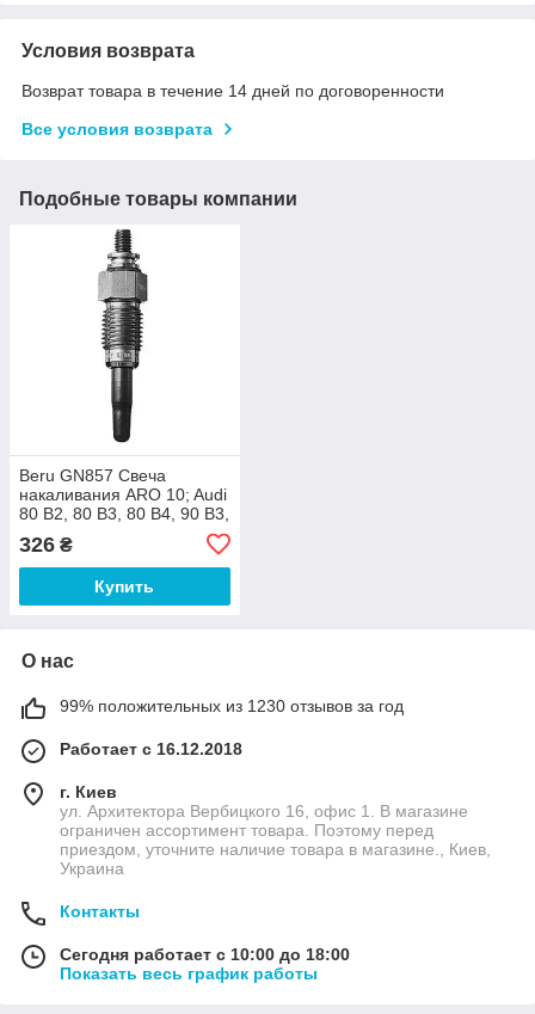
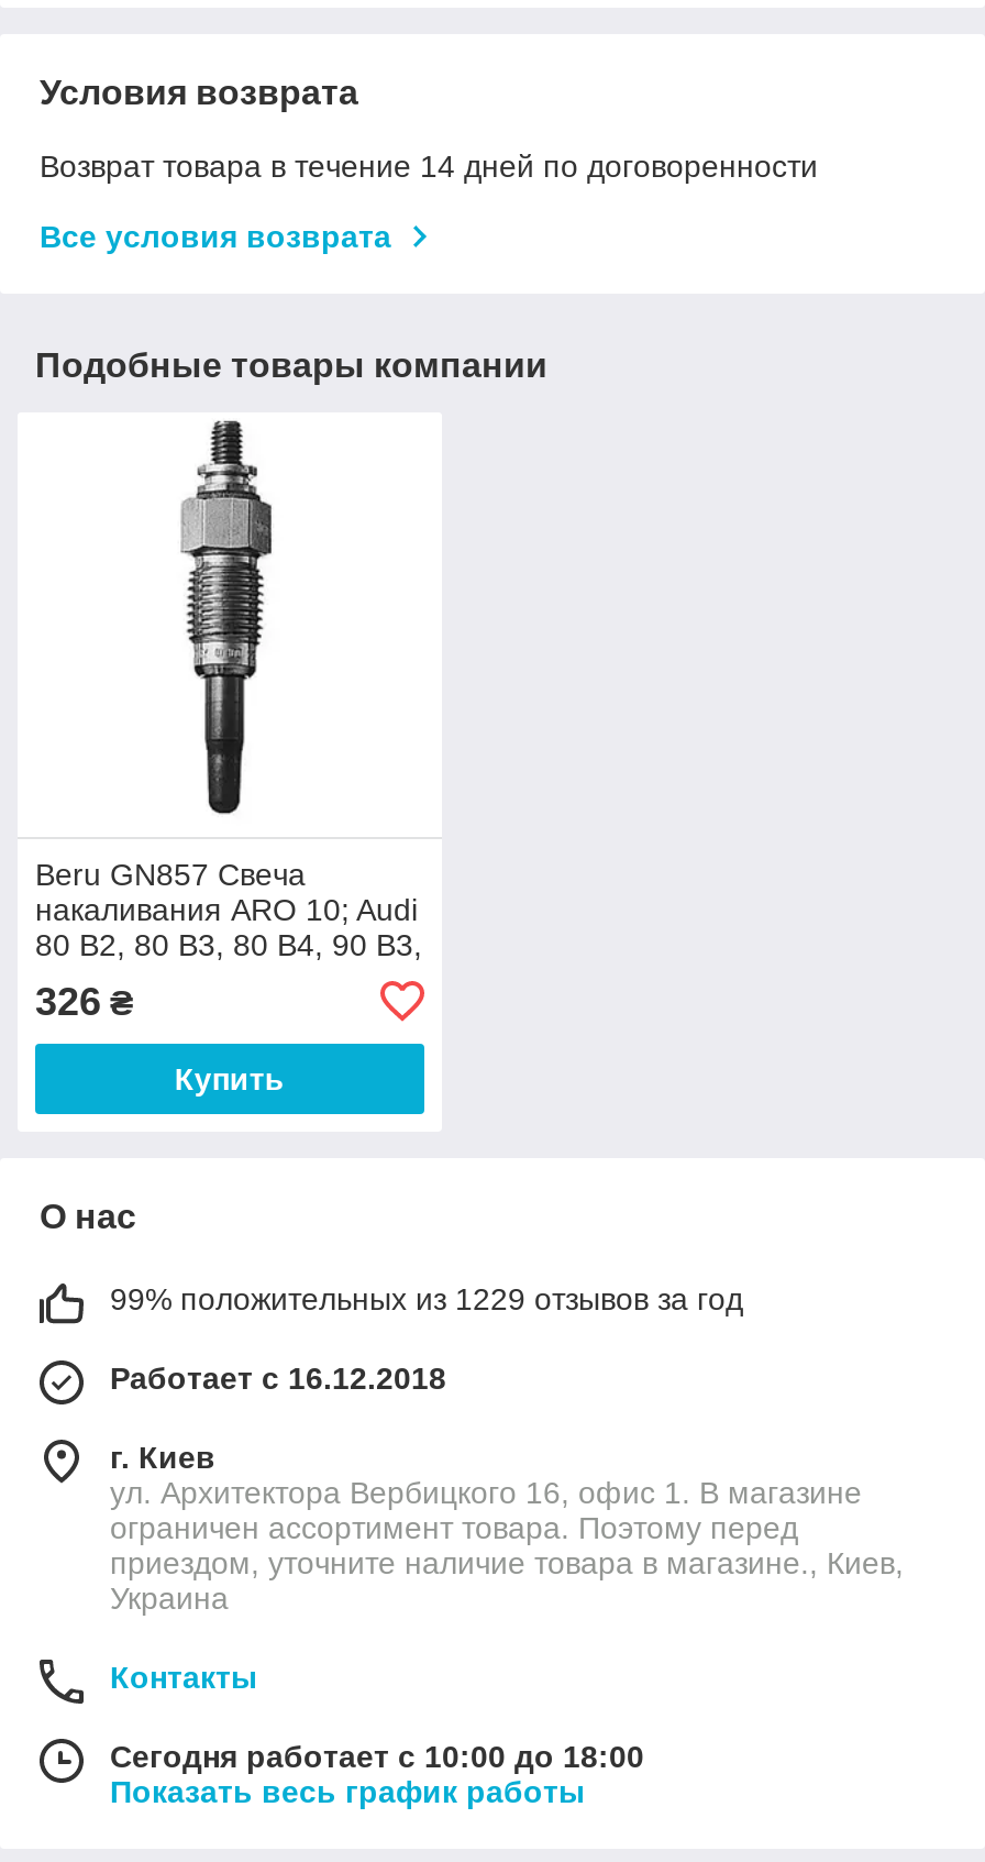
- 99% положительных из 1230 отзывов за год
+ 99% положительных из 1229 отзывов за год
